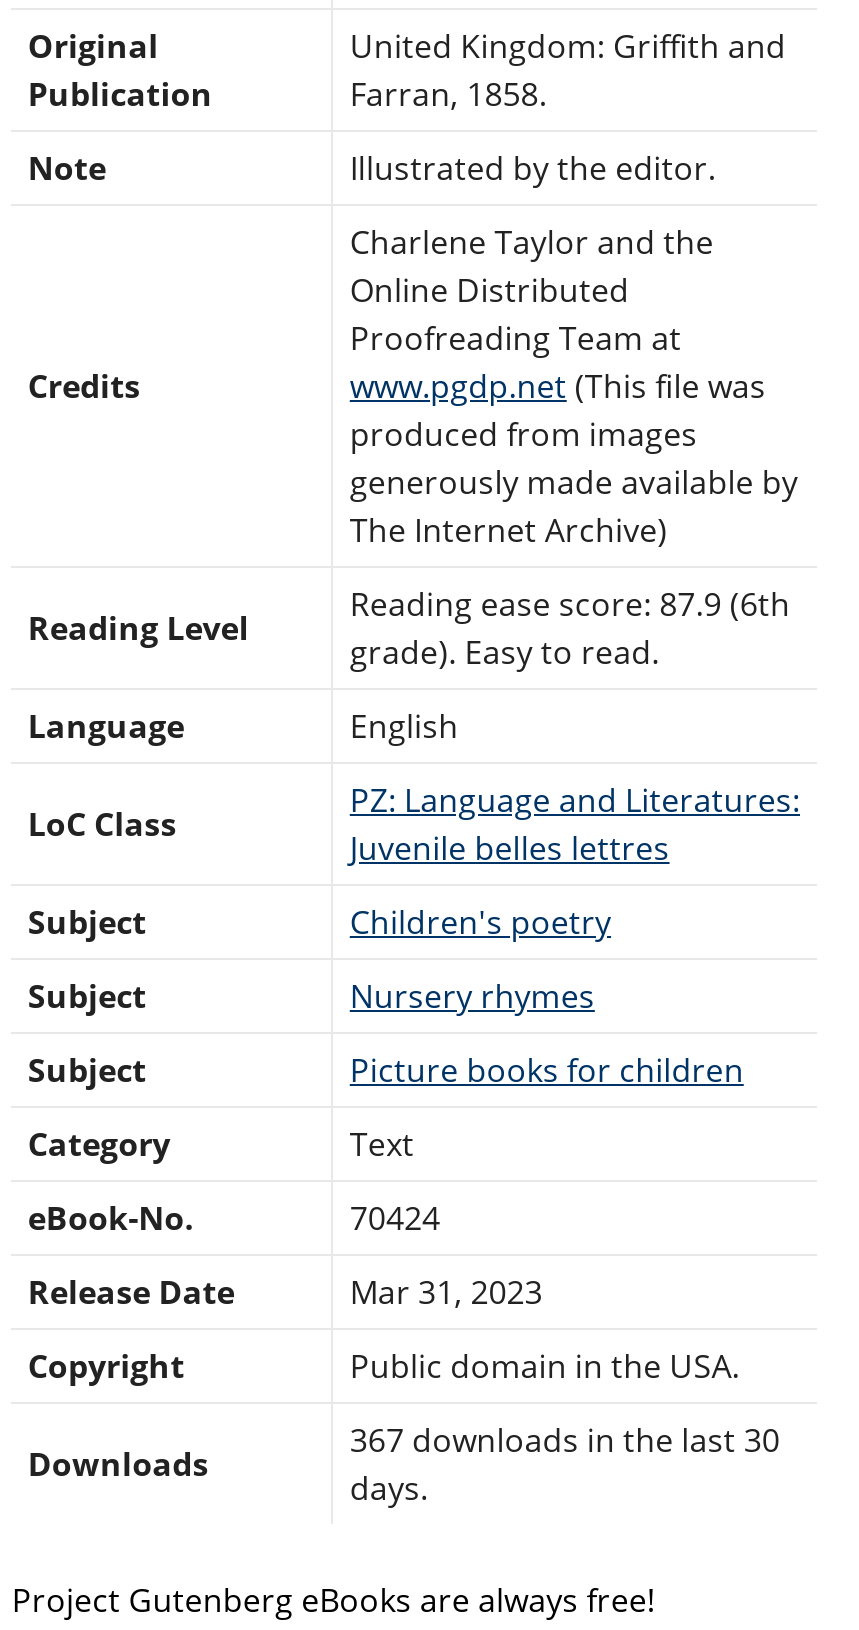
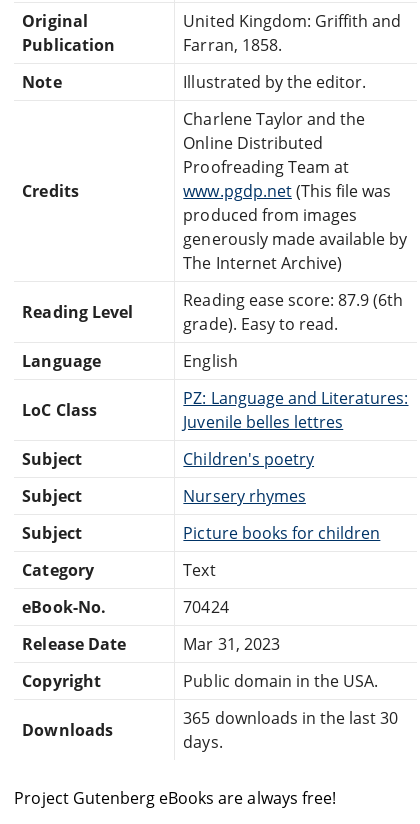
- 367 downloads in the last 30
+ 365 downloads in the last 30
